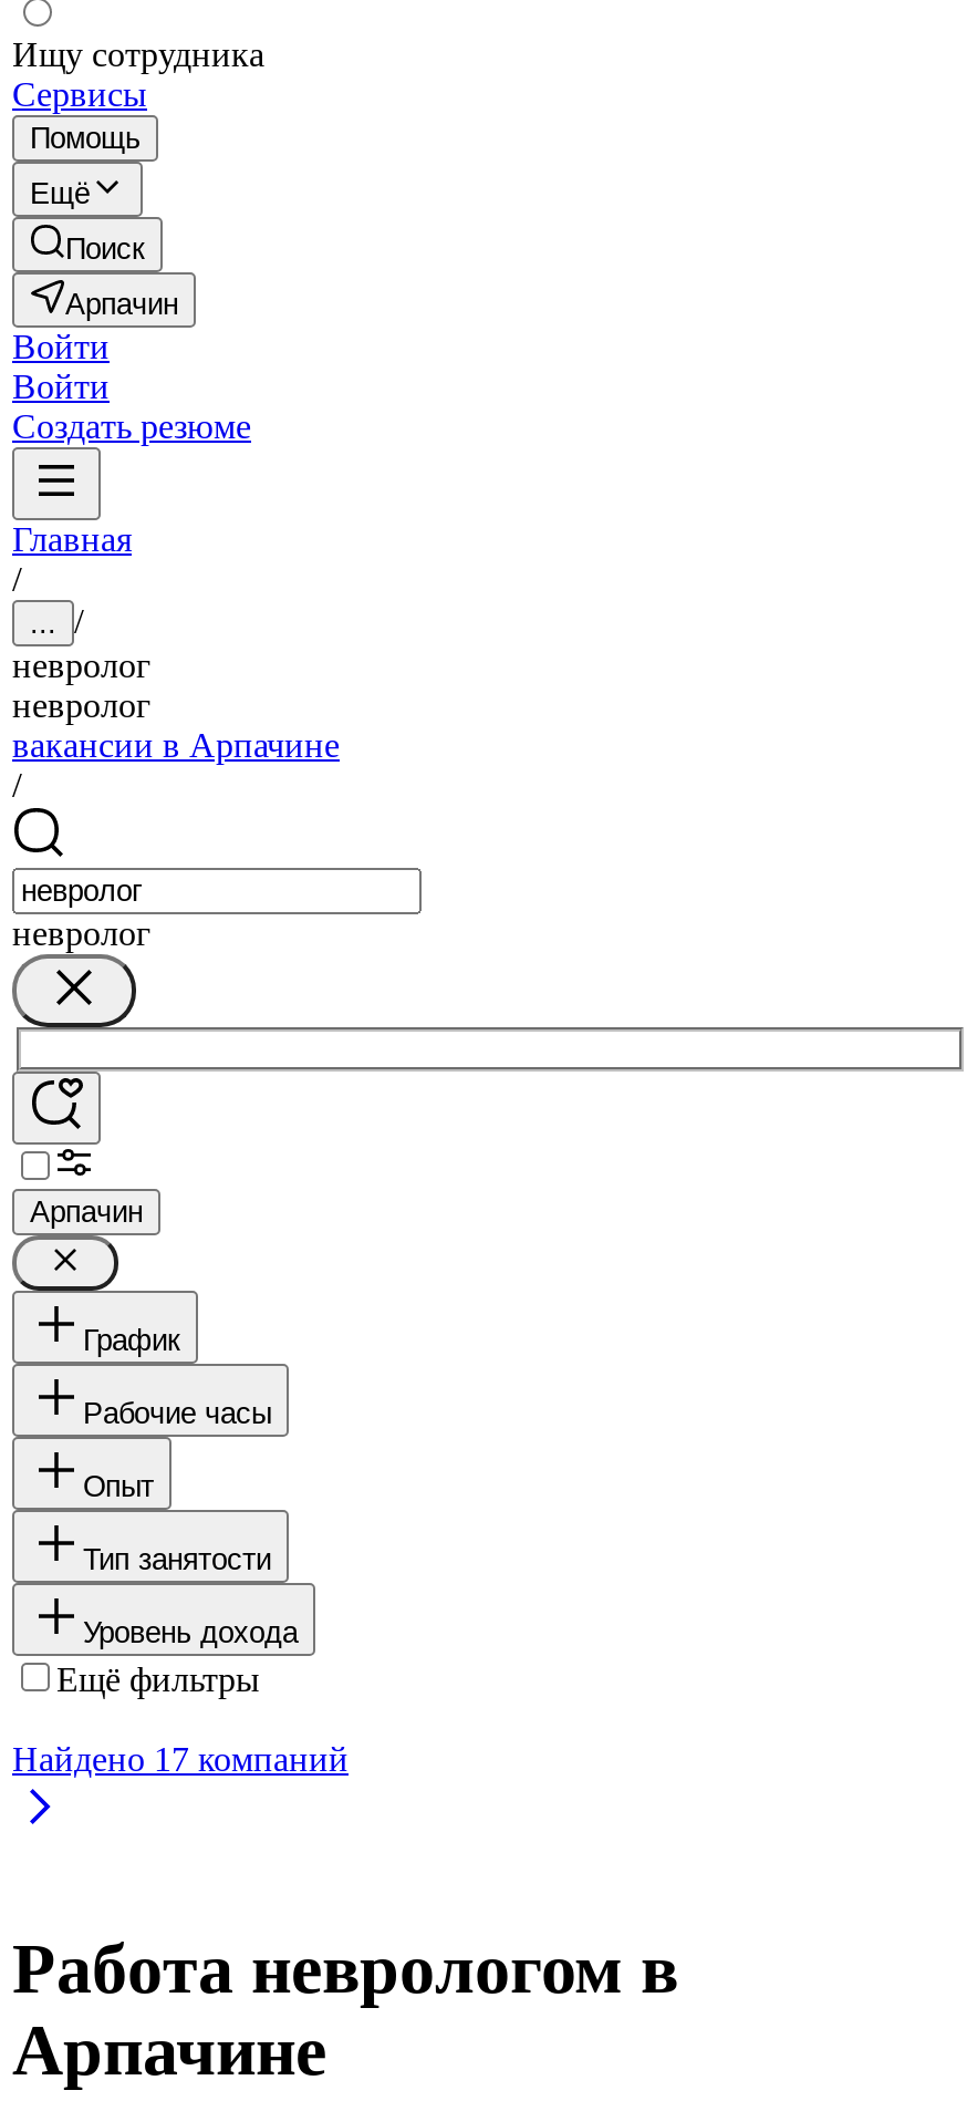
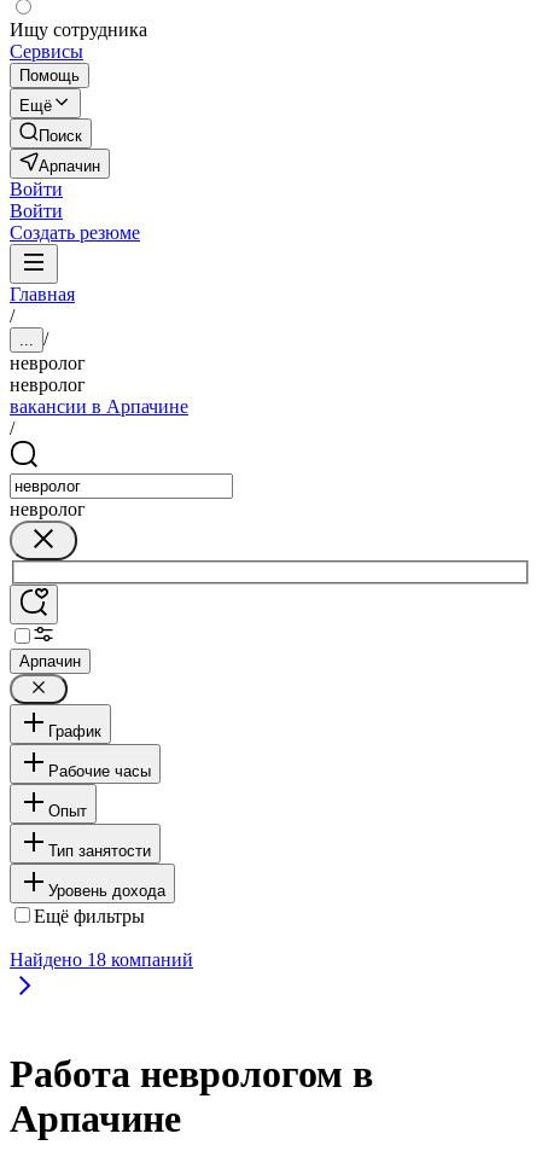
- Найдено 17 компаний
+ Найдено 18 компаний
